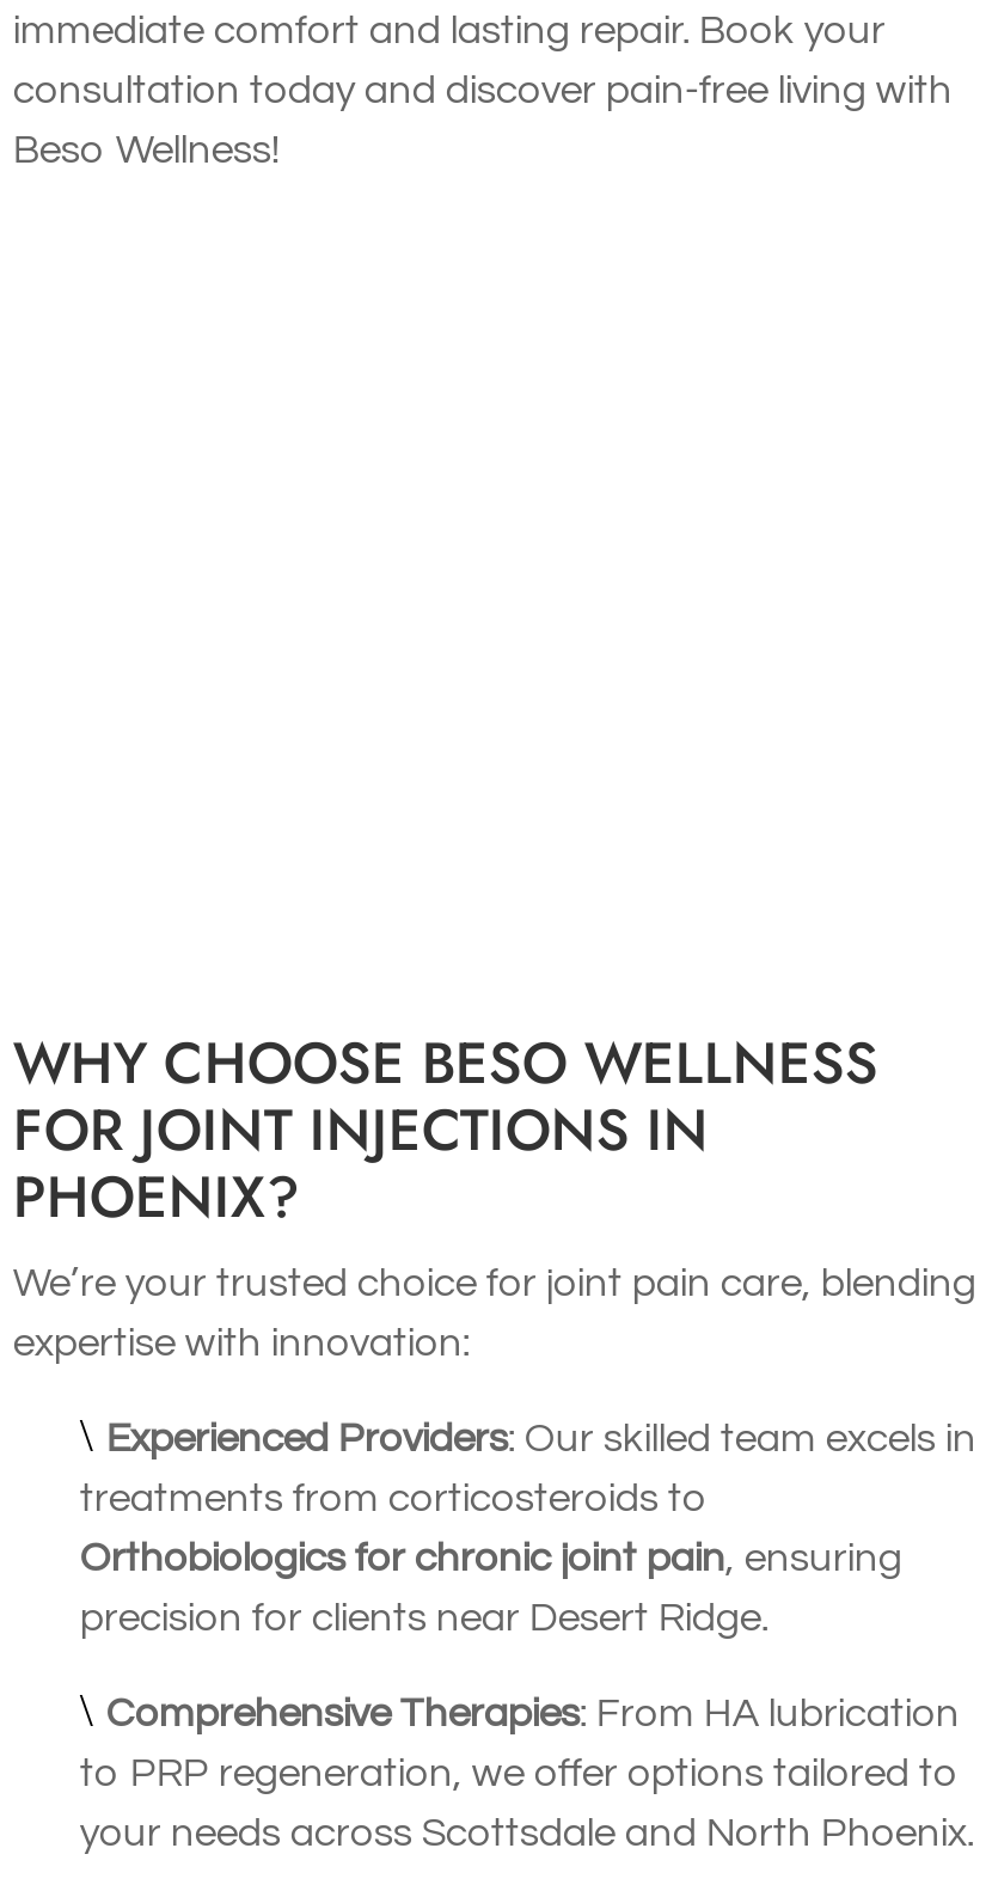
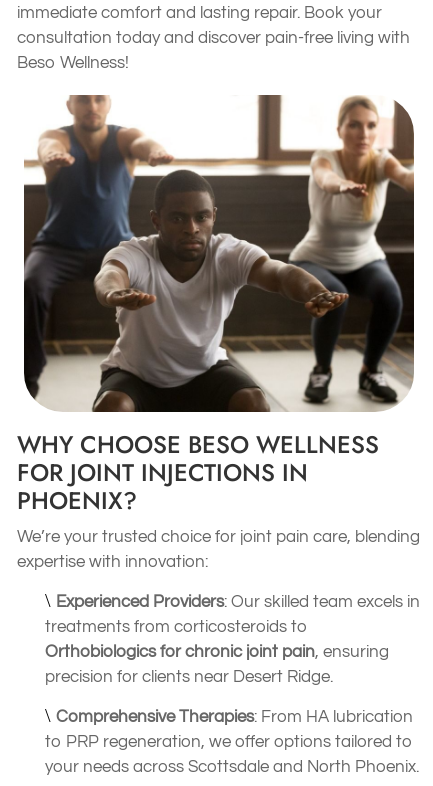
+ [image]
